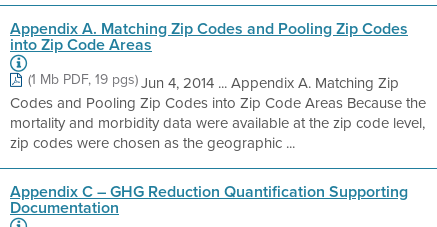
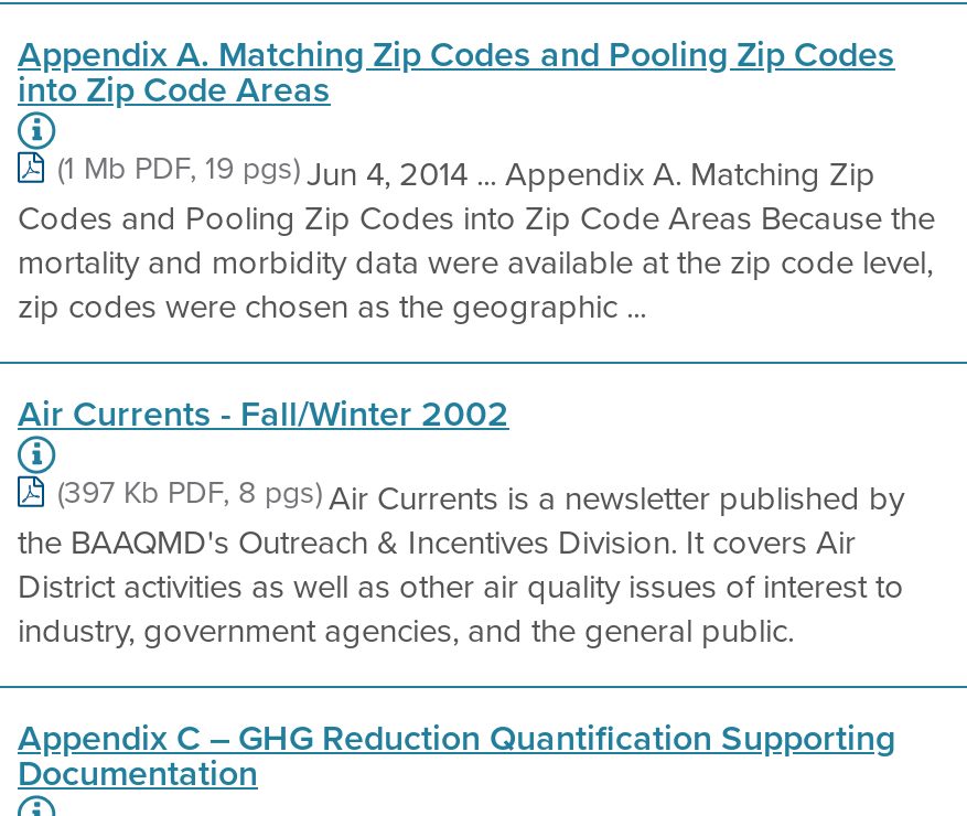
+ Air Currents - Fall/Winter 2002
+ (397 Kb PDF, 8 pgs) Air Currents is a newsletter published by
+ the BAAQMD's Outreach & Incentives Division. It covers Air
+ District activities as well as other air quality issues of interest to
+ industry, government agencies, and the general public.
